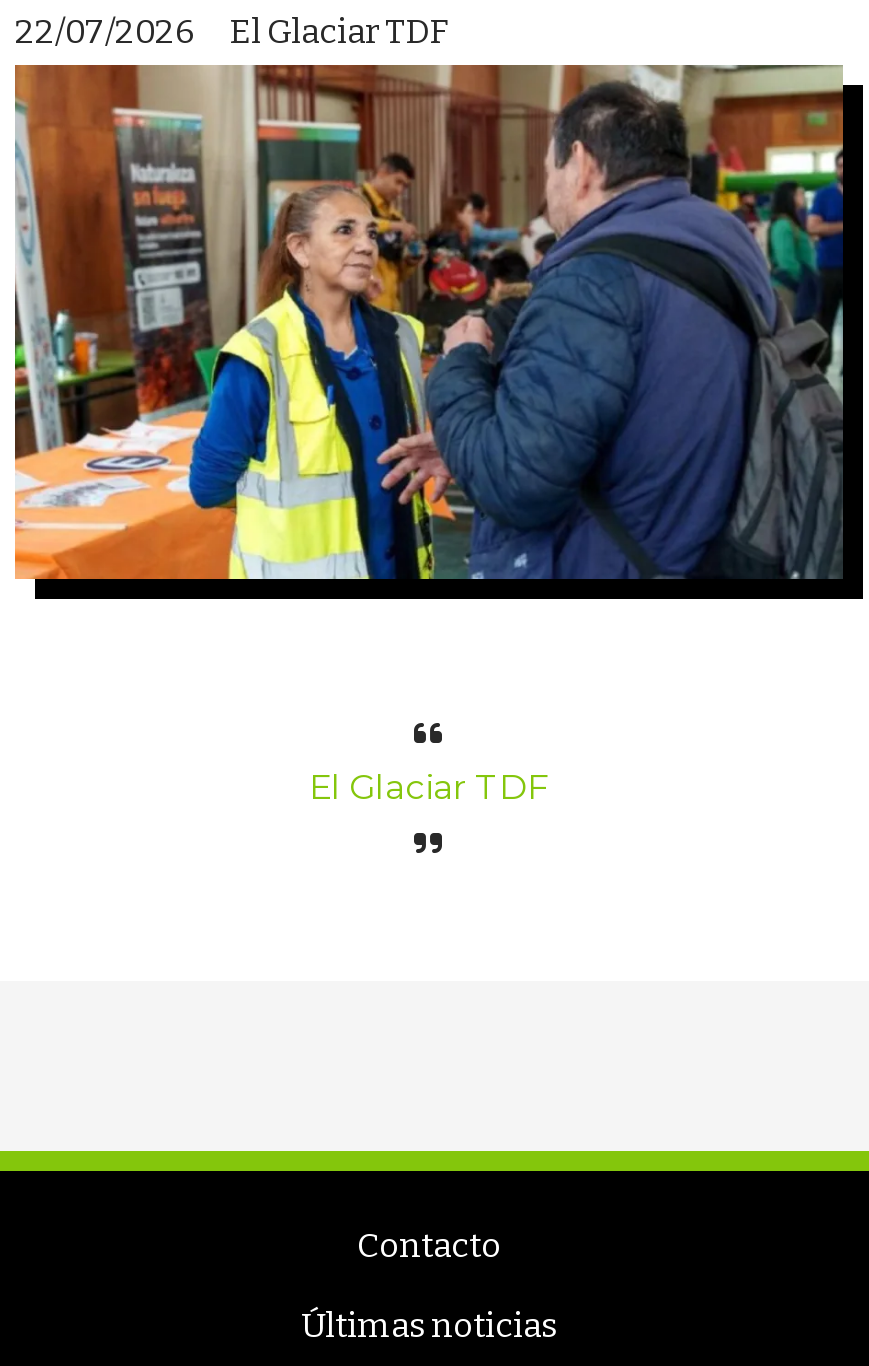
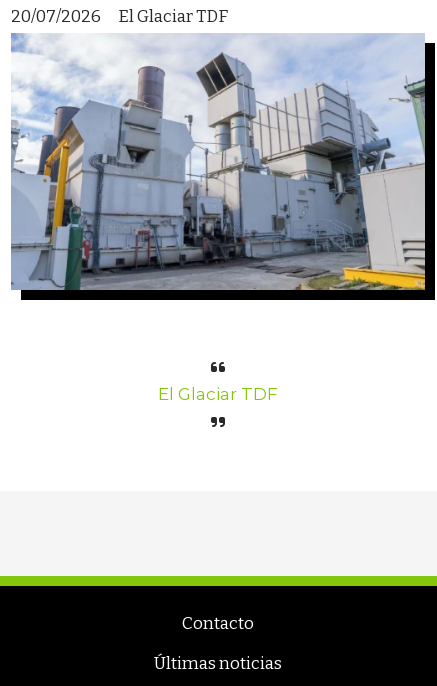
- 22/07/2026 El Glaciar TDF
+ 20/07/2026 El Glaciar TDF

- [image]
+ [image]
